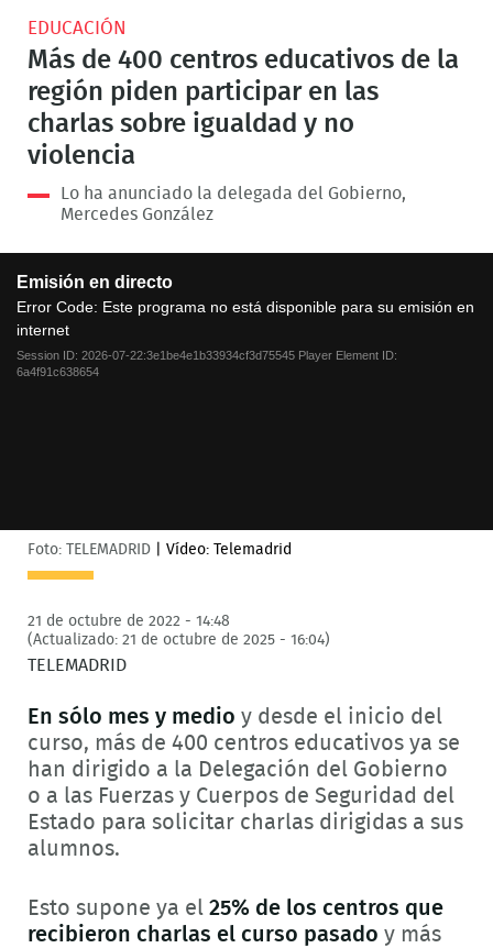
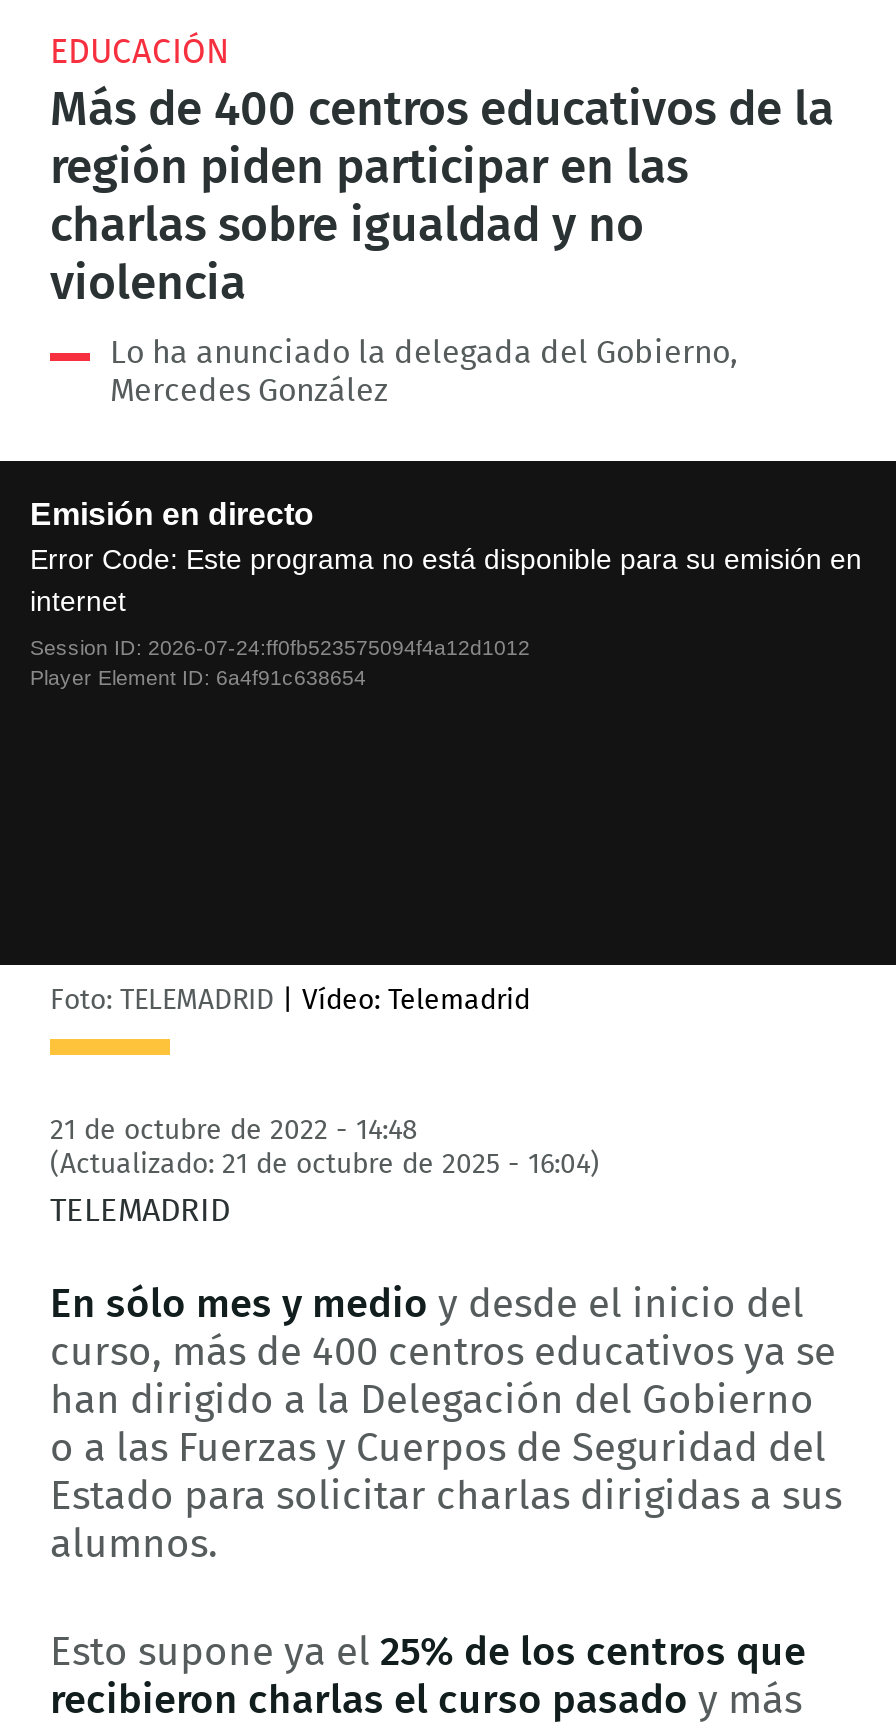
- Session ID: 2026-07-22:3e1be4e1b33934cf3d75545 Player Element ID:
- 6a4f91c638654
+ Session ID: 2026-07-24:ff0fb523575094f4a12d1012
+ Player Element ID: 6a4f91c638654
